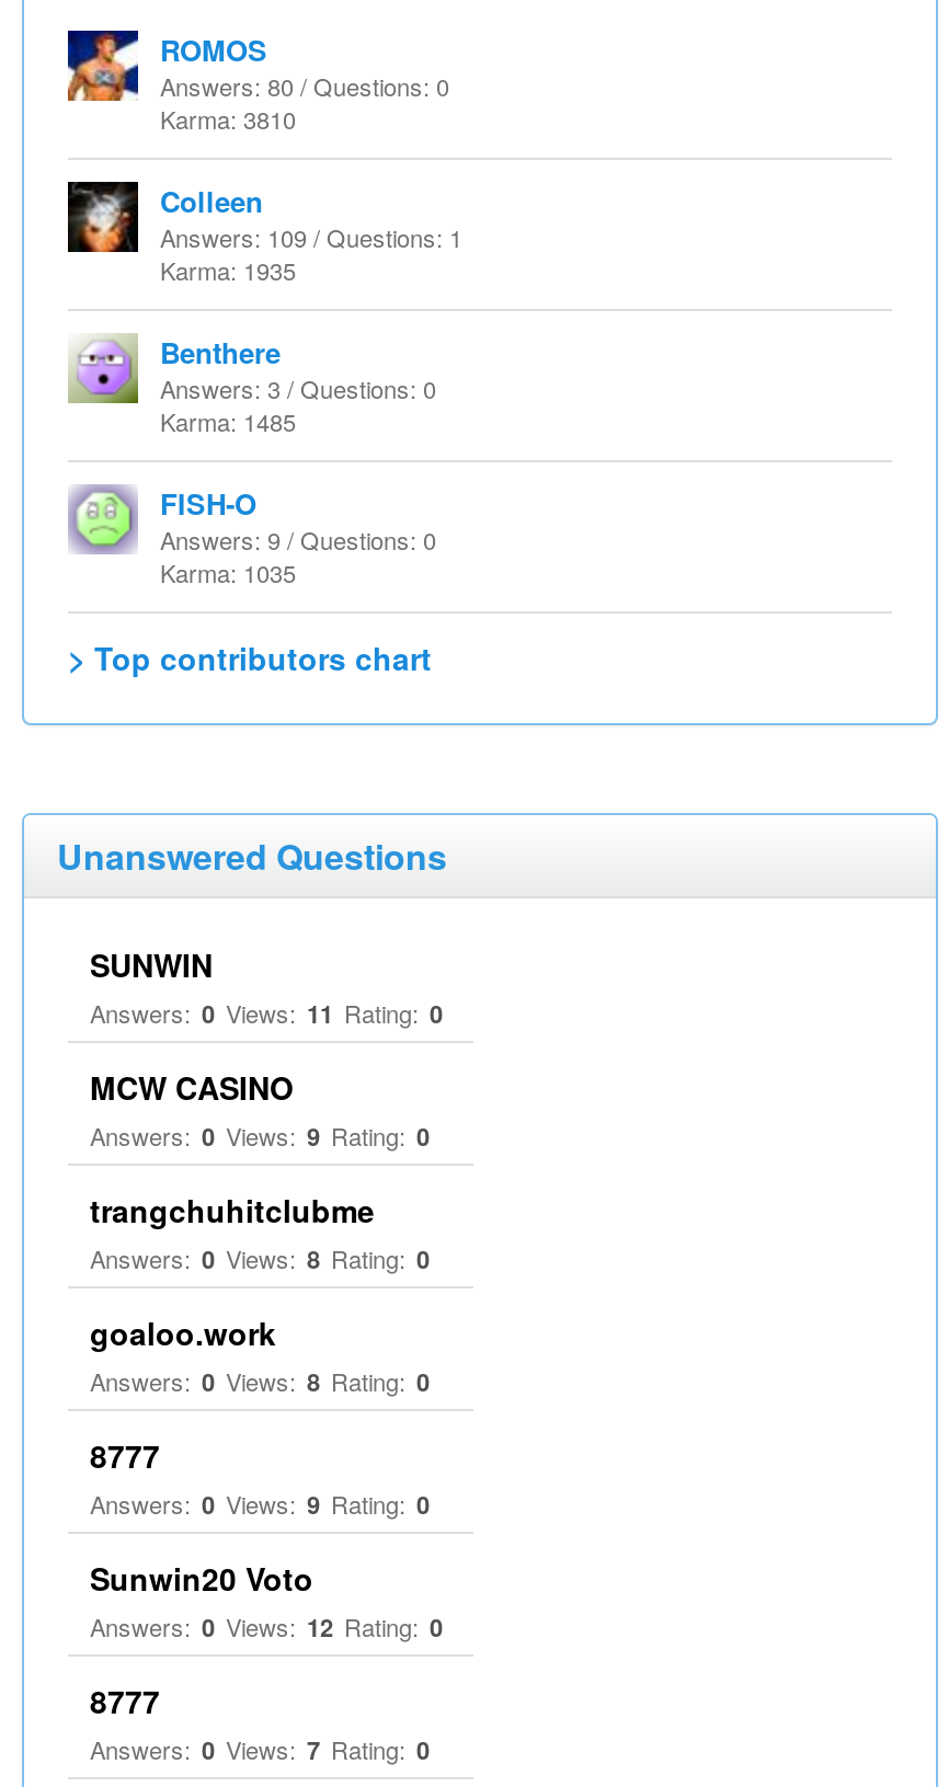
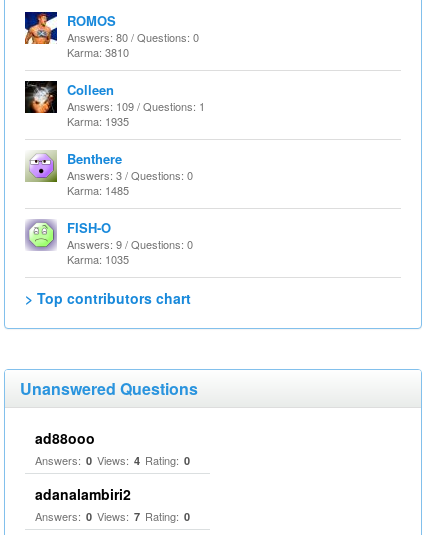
- SUNWIN
- Answers: 0 Views: 11 Rating: 0
- MCW CASINO
- Answers: 0 Views: 9 Rating: 0
- trangchuhitclubme
- Answers: 0 Views: 8 Rating: 0
- goaloo.work
- Answers: 0 Views: 8 Rating: 0
- 8777
- Answers: 0 Views: 9 Rating: 0
- Sunwin20 Voto
- Answers: 0 Views: 12 Rating: 0
- 8777
+ ad88ooo
+ Answers: 0 Views: 4 Rating: 0
+ adanalambiri2
